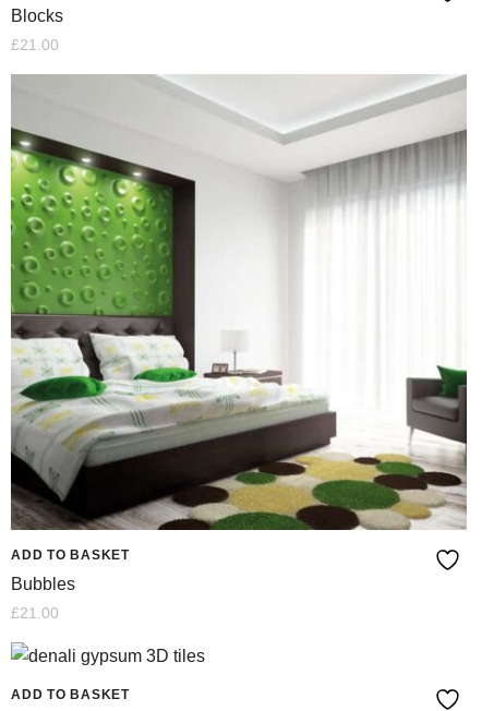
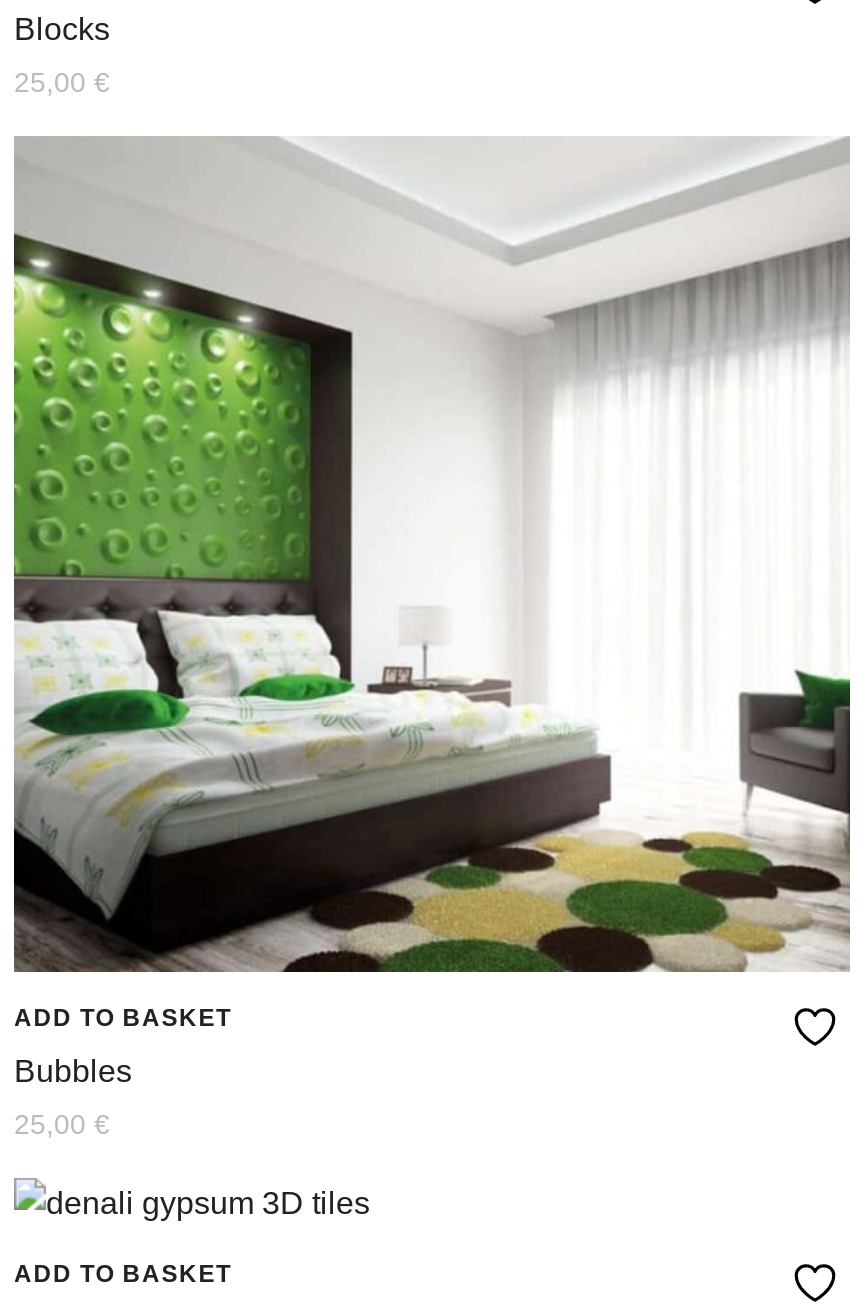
- £21.00
+ 25,00 €

- £21.00
+ 25,00 €
